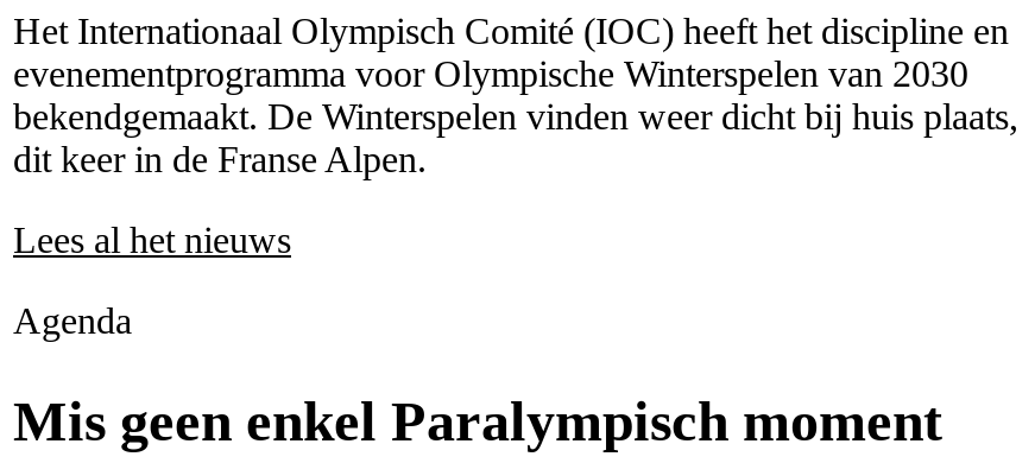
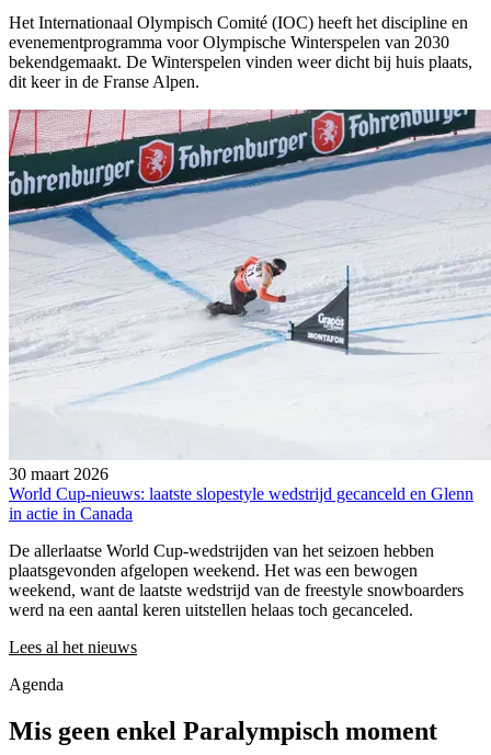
+ [image]
+ 30 maart 2026
+ World Cup-nieuws: laatste slopestyle wedstrijd gecanceld en Glenn
+ in actie in Canada
+ De allerlaatse World Cup-wedstrijden van het seizoen hebben
+ plaatsgevonden afgelopen weekend. Het was een bewogen
+ weekend, want de laatste wedstrijd van de freestyle snowboarders
+ werd na een aantal keren uitstellen helaas toch gecanceled.
